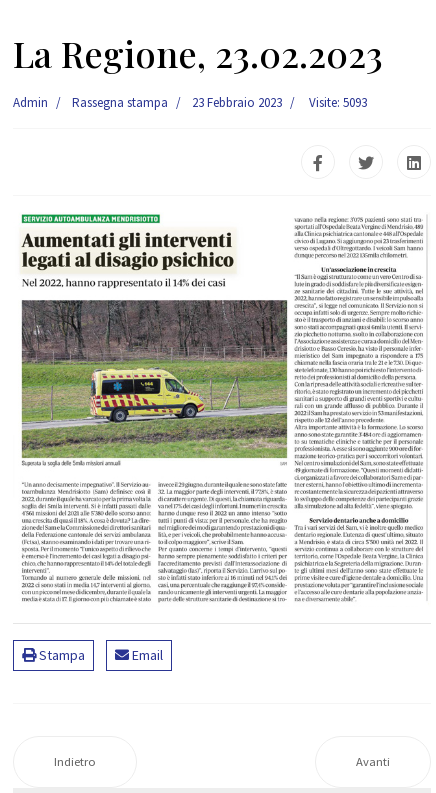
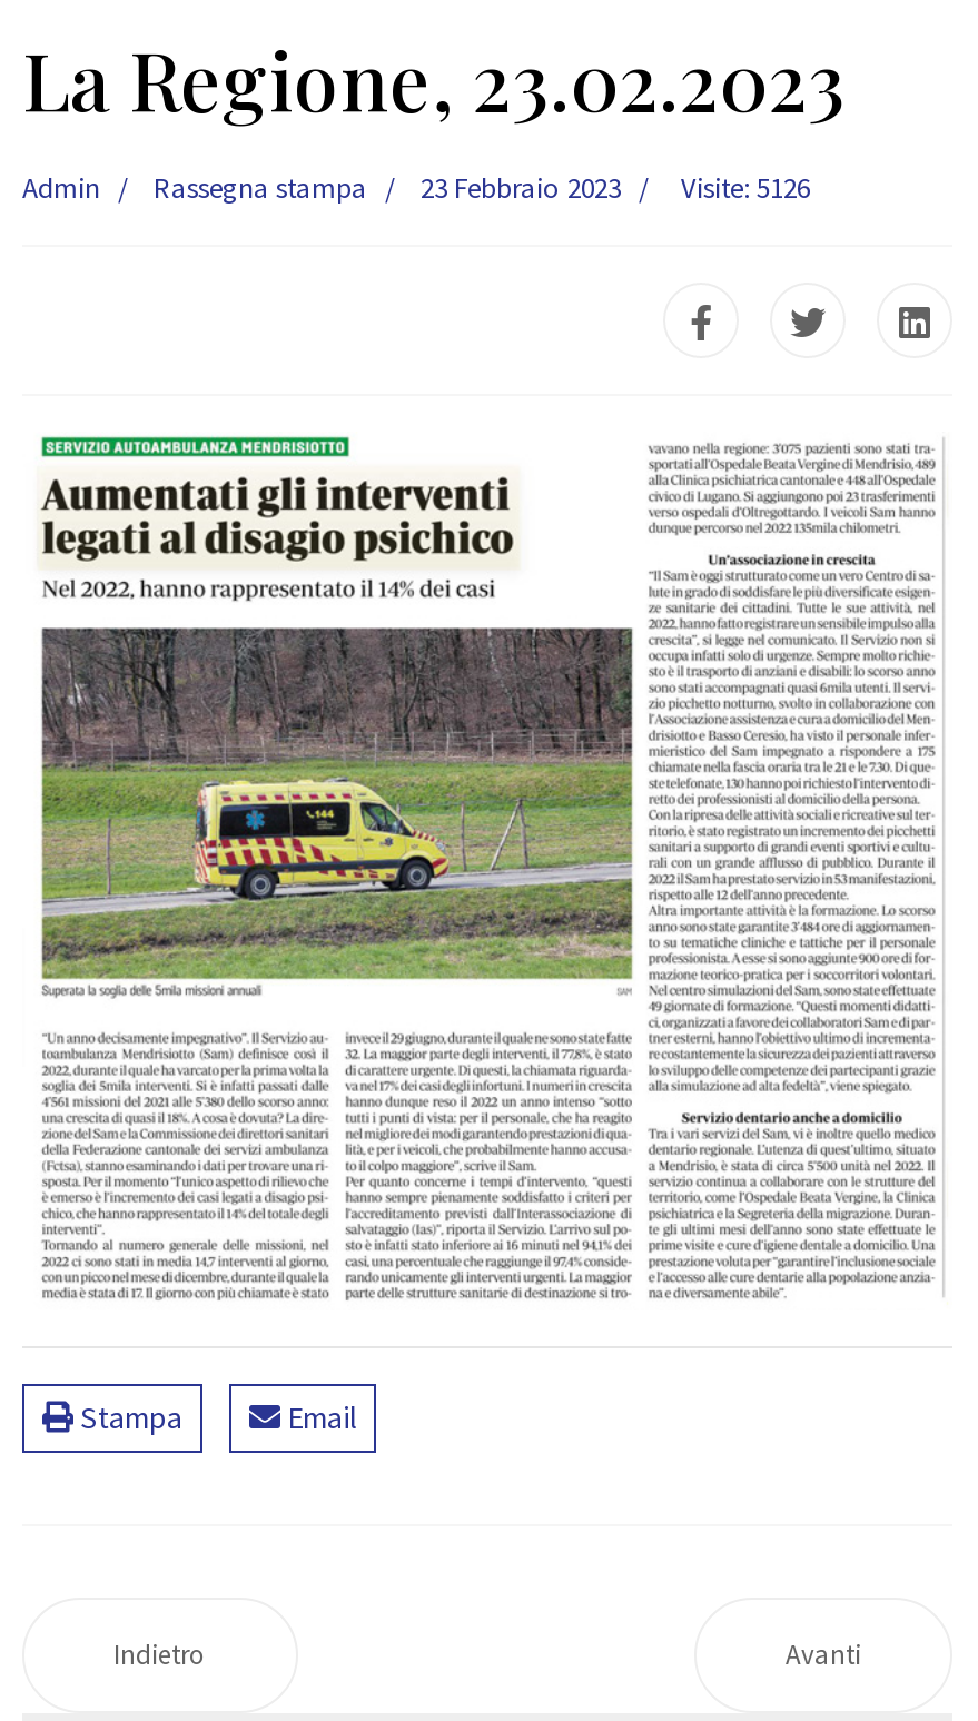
- Admin Rassegna stampa 23 Febbraio 2023 Visite: 5093
+ Admin Rassegna stampa 23 Febbraio 2023 Visite: 5126
